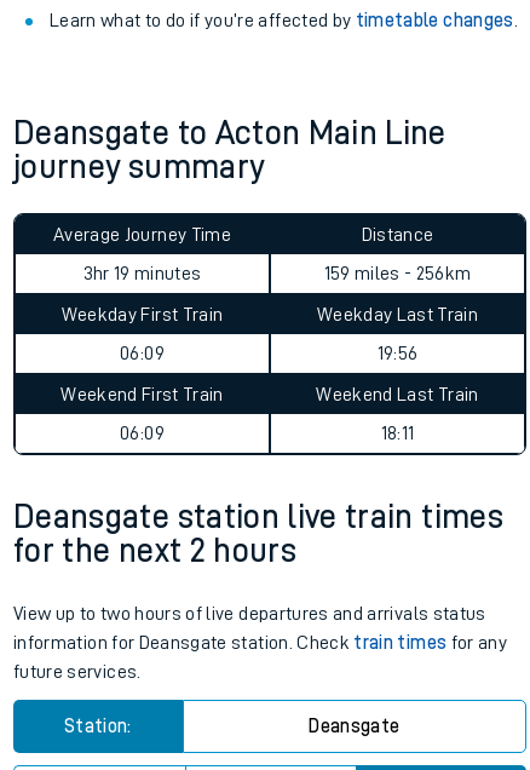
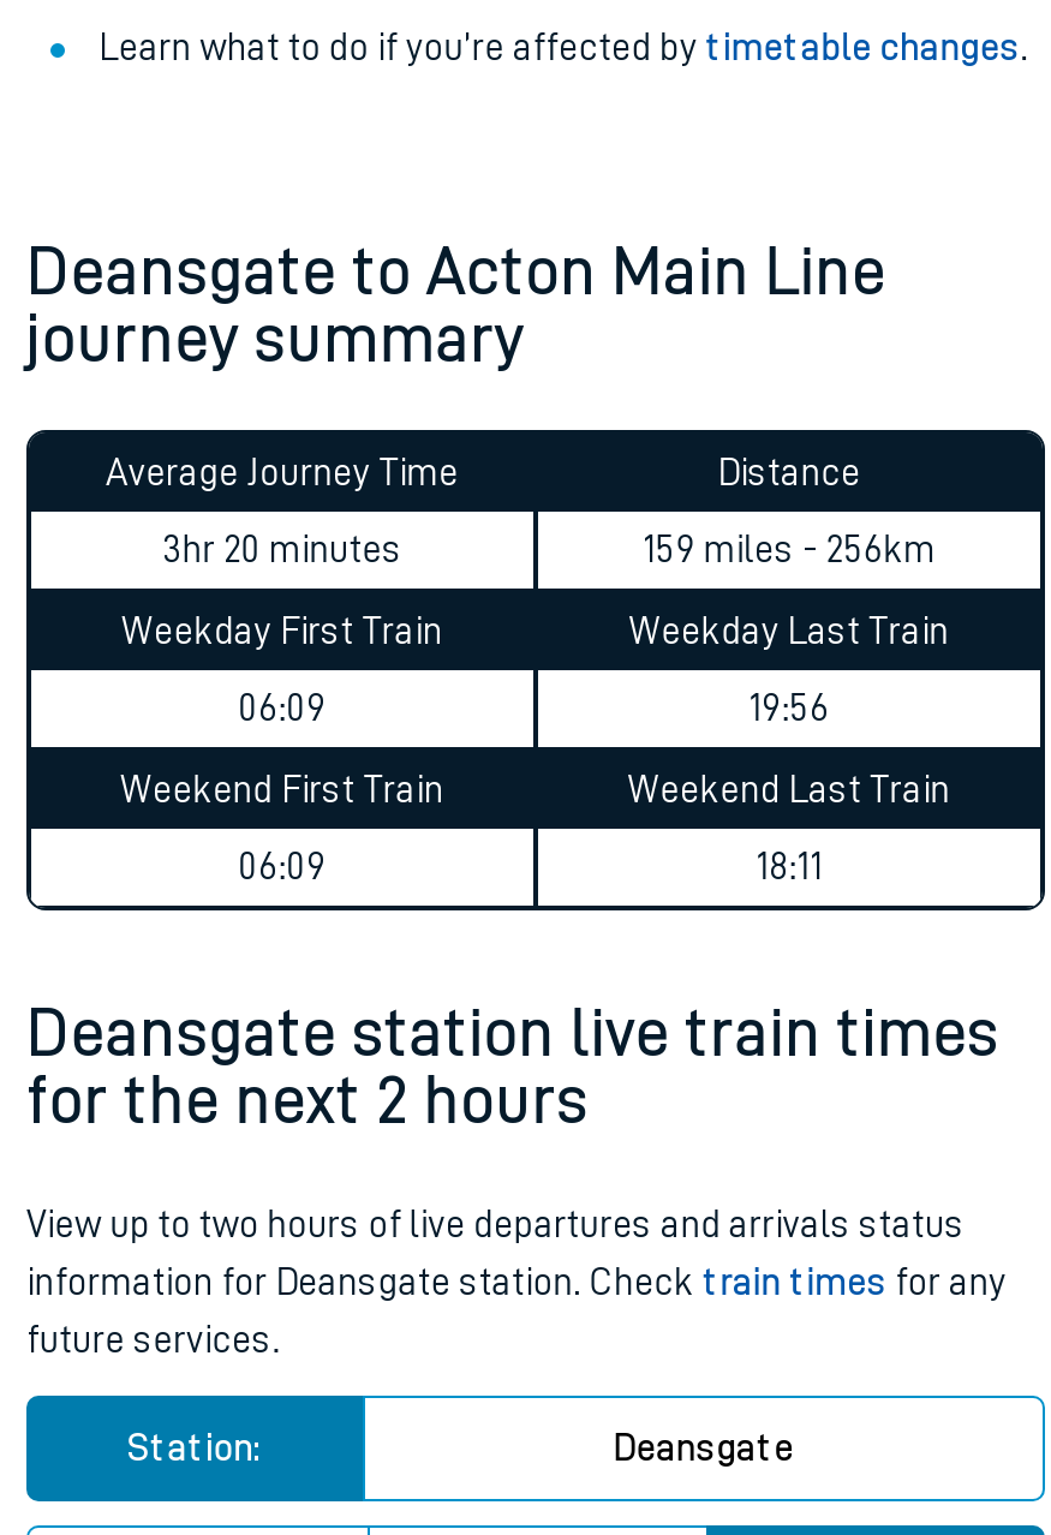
- 3hr 19 minutes
+ 3hr 20 minutes
